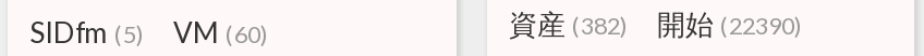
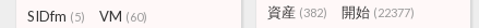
- 資産 (382) 開始 (22390)
+ 資産 (382) 開始 (22377)
